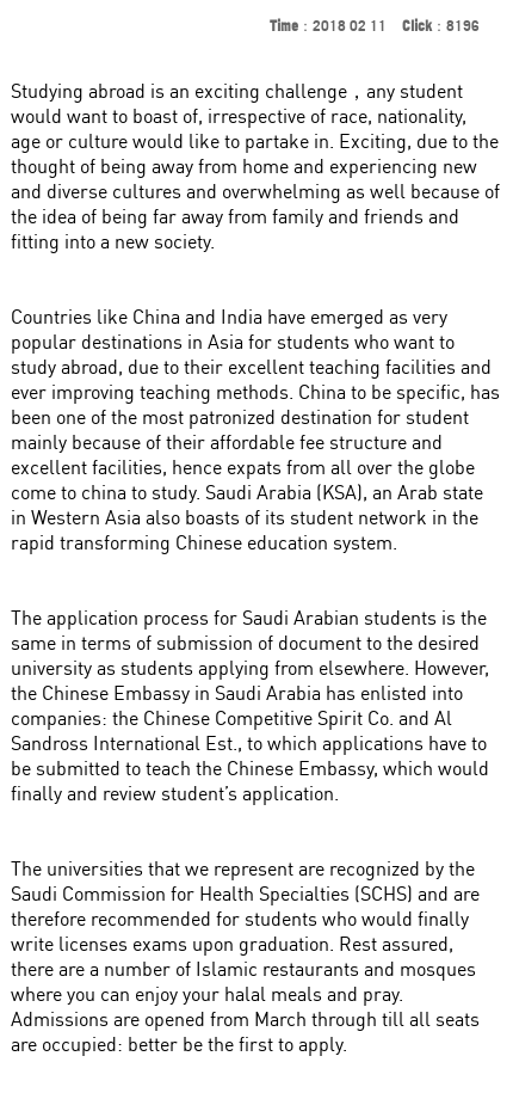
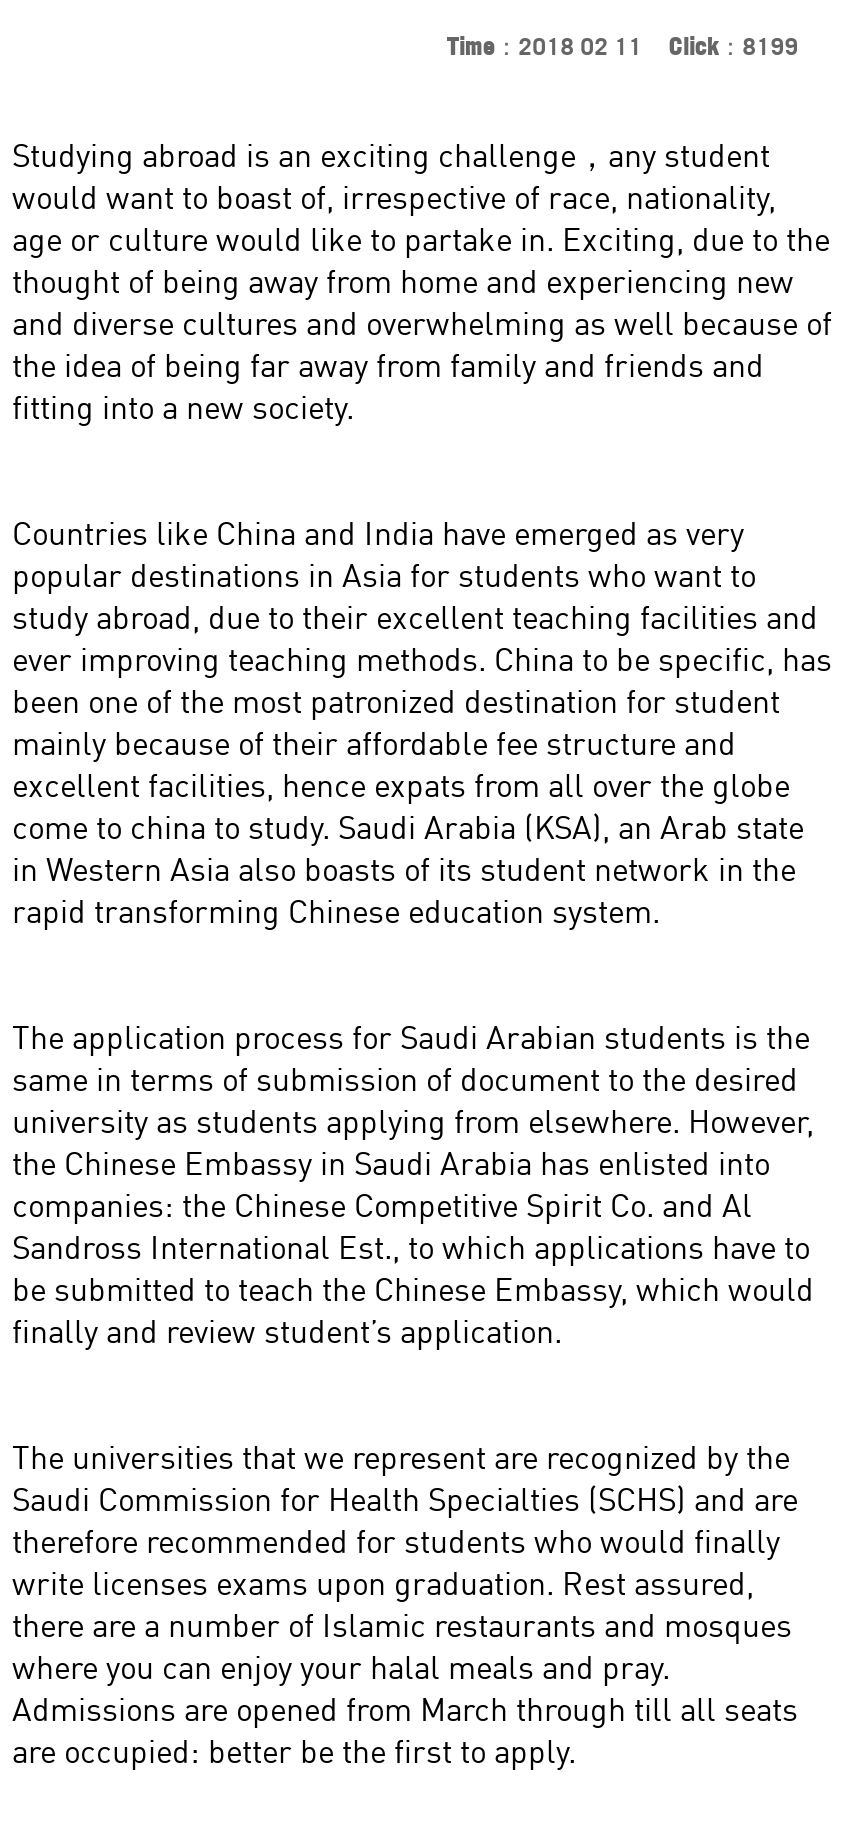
- Time：2018 02 11 Click：8196
+ Time：2018 02 11 Click：8199
